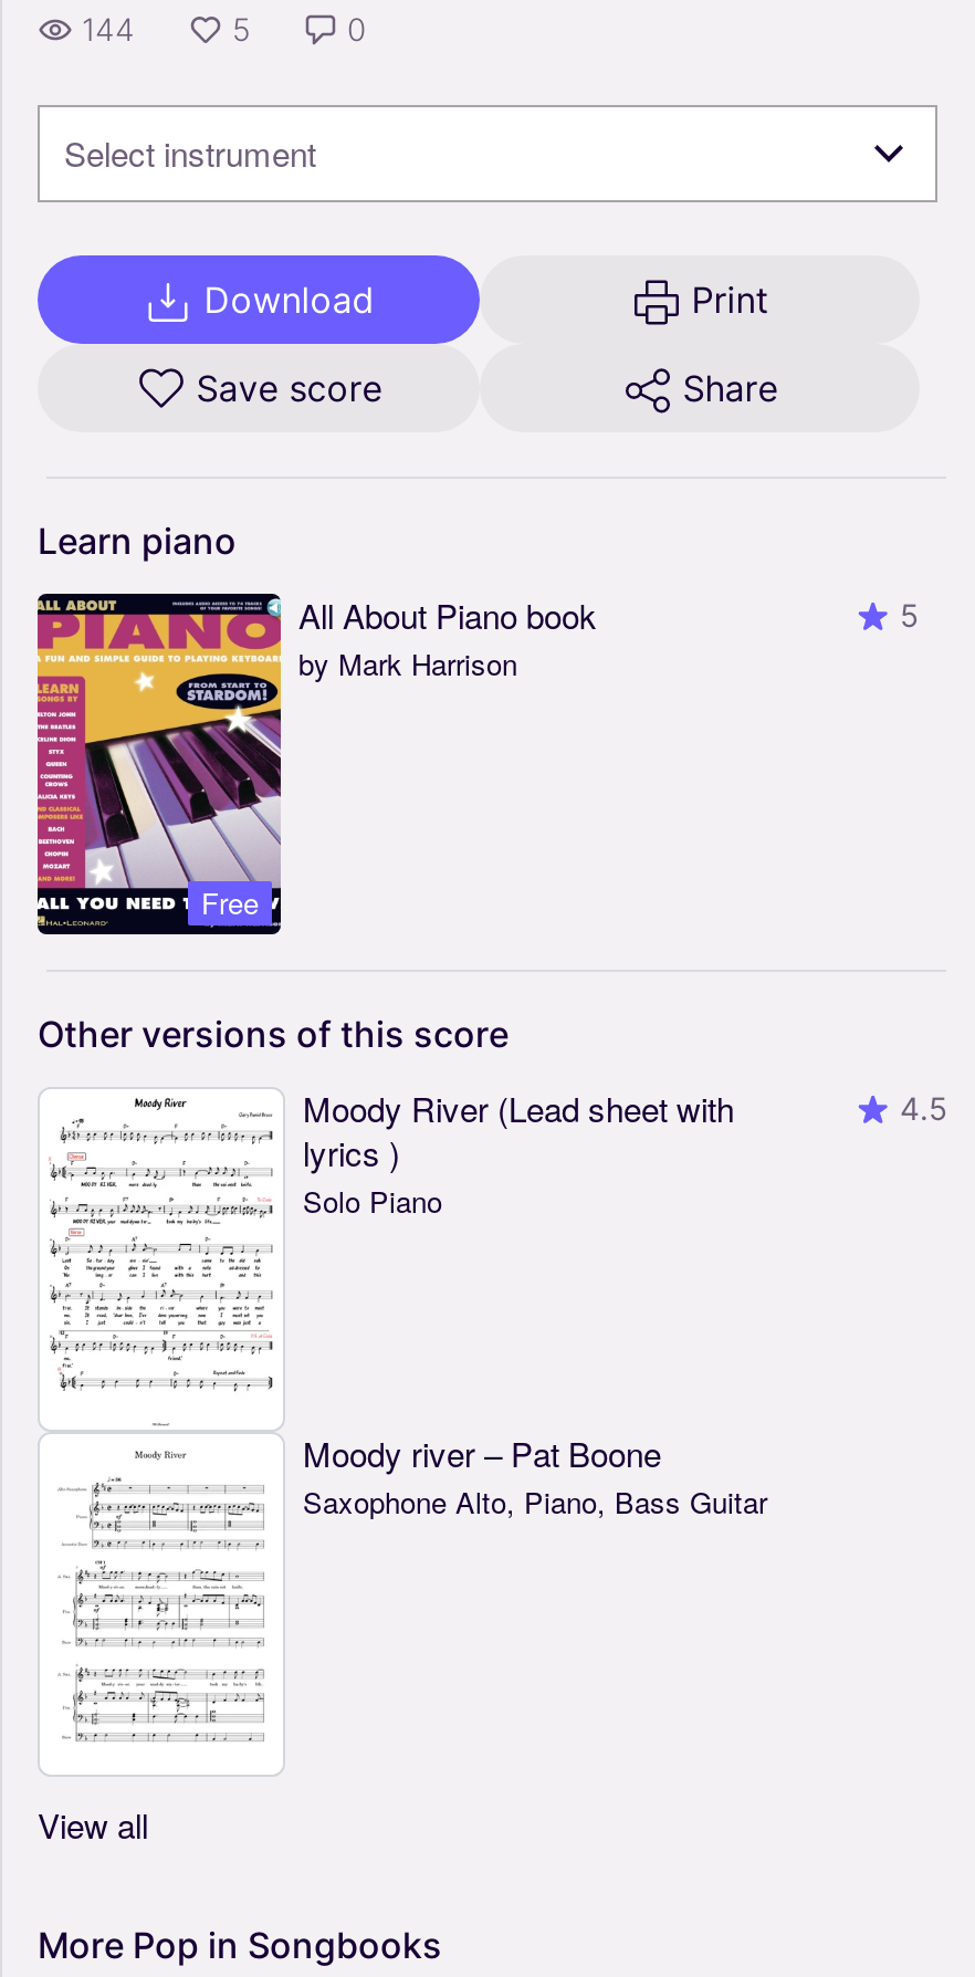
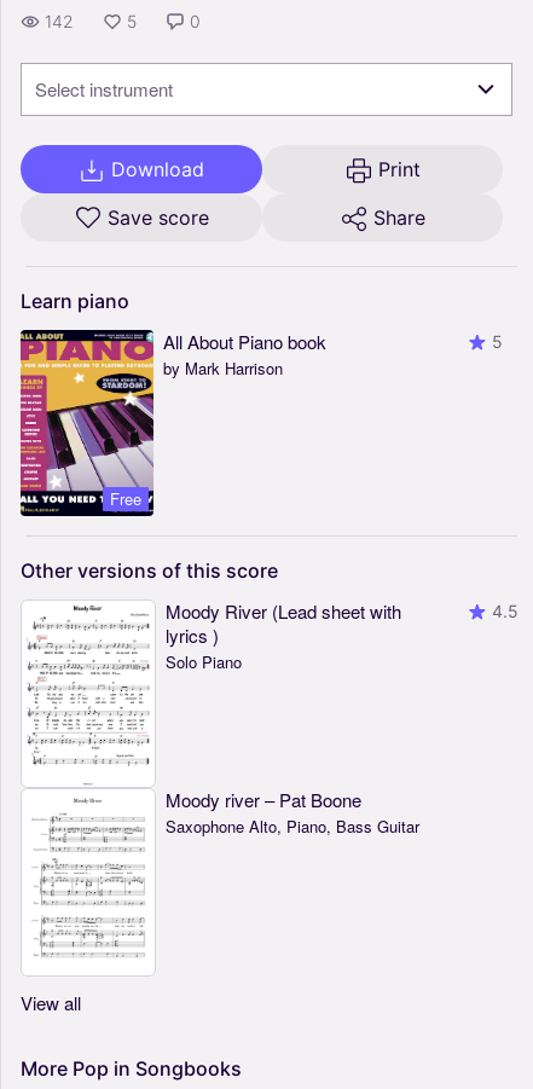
- 144
+ 142
